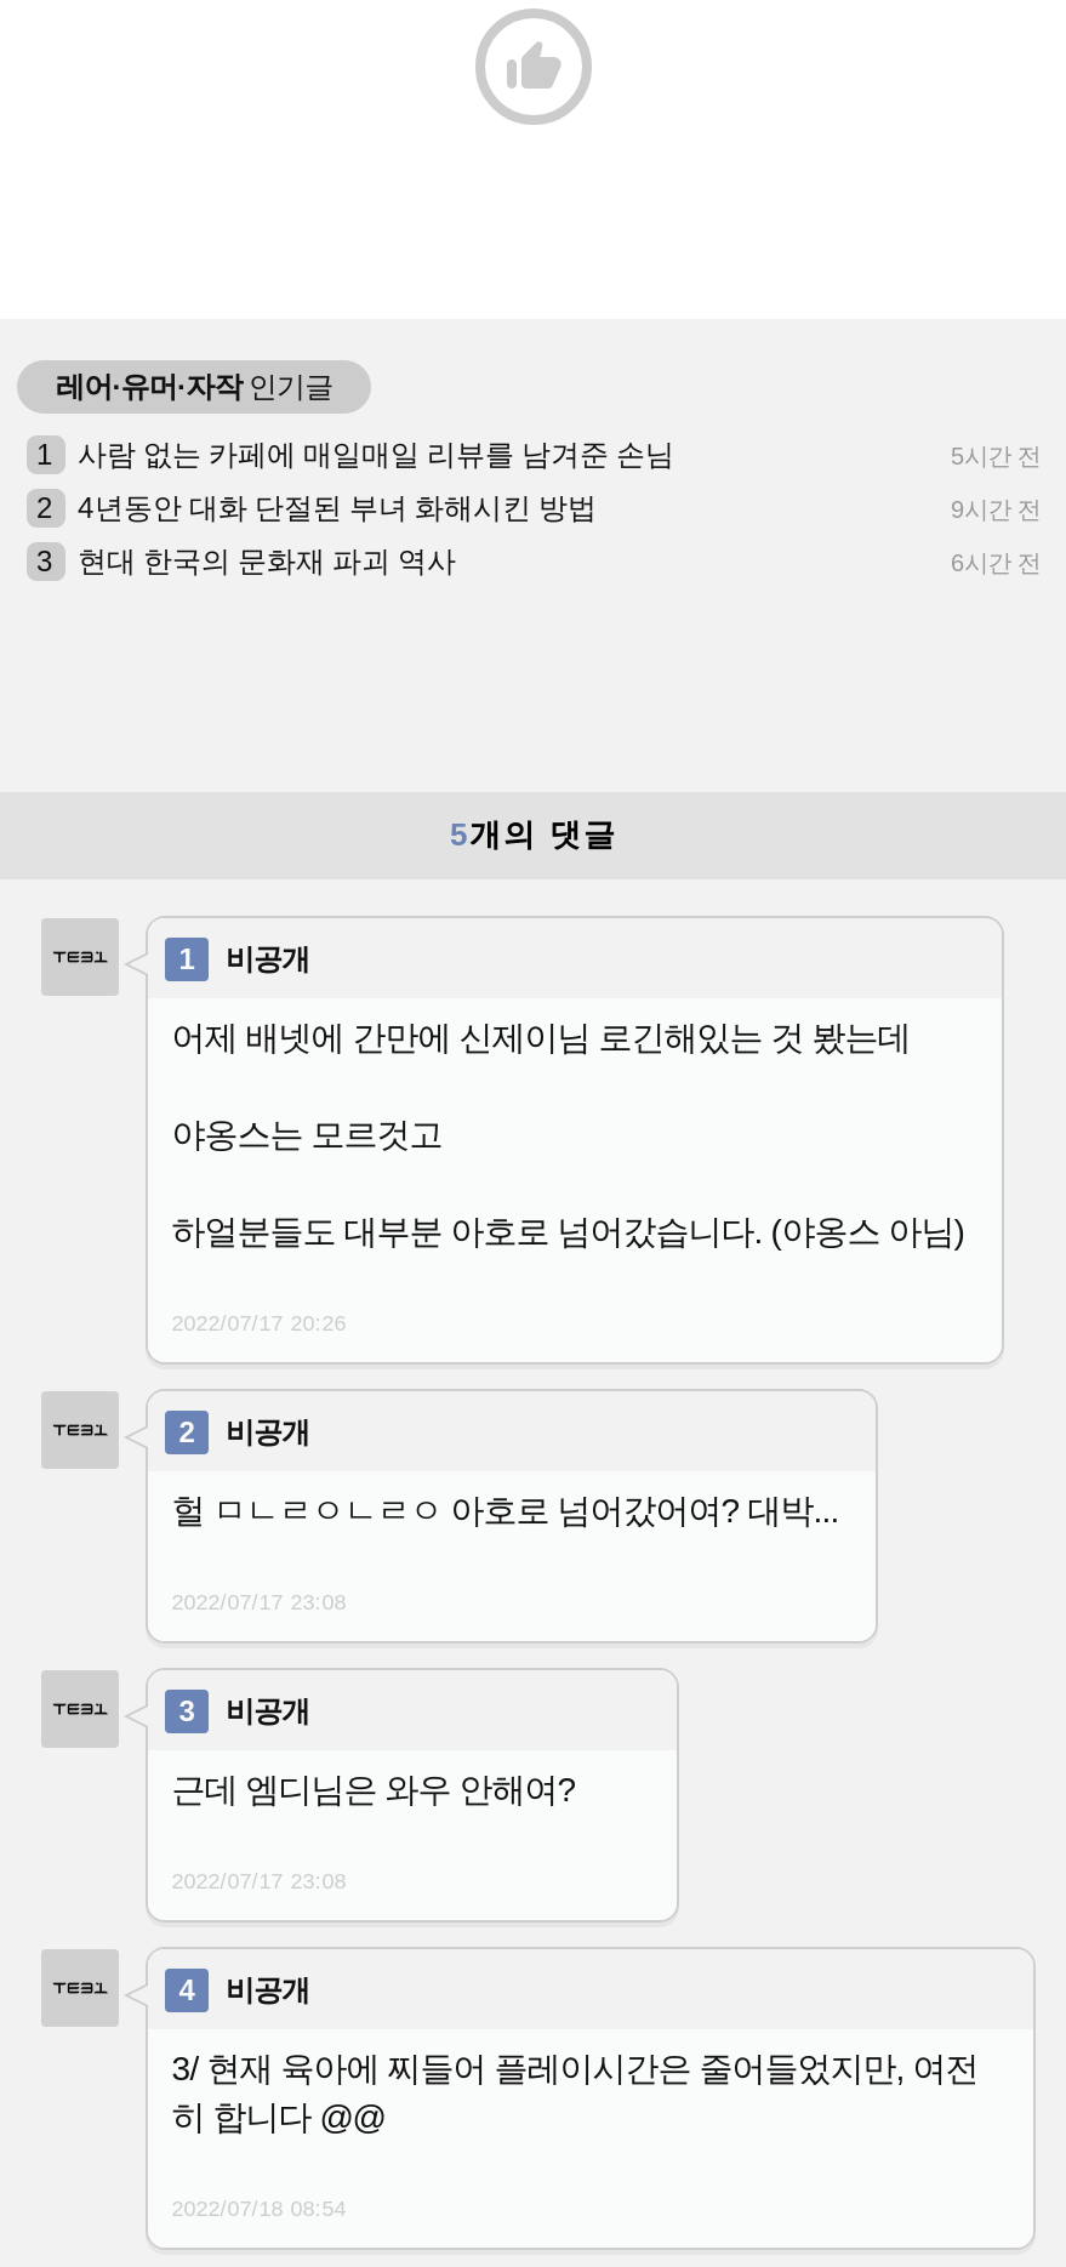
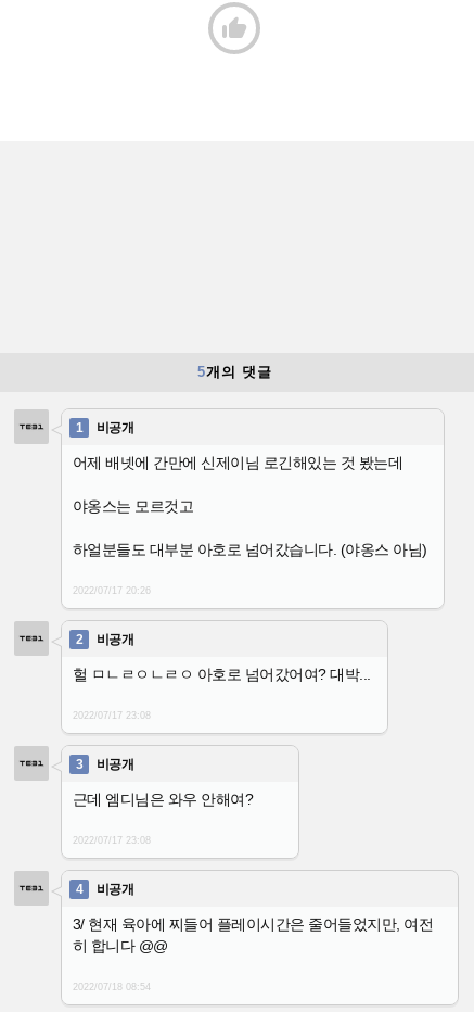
- 레어·유머·자작 인기글
- 1
- 사람 없는 카페에 매일매일 리뷰를 남겨준 손님
- 5시간 전
- 2
- 4년동안 대화 단절된 부녀 화해시킨 방법
- 9시간 전
- 3
- 현대 한국의 문화재 파괴 역사
- 6시간 전
